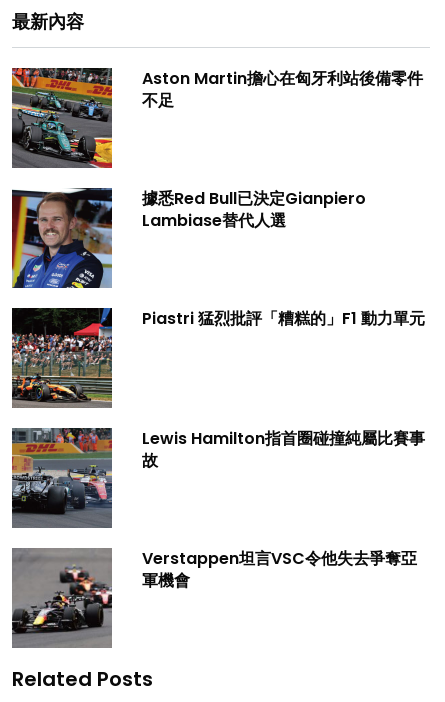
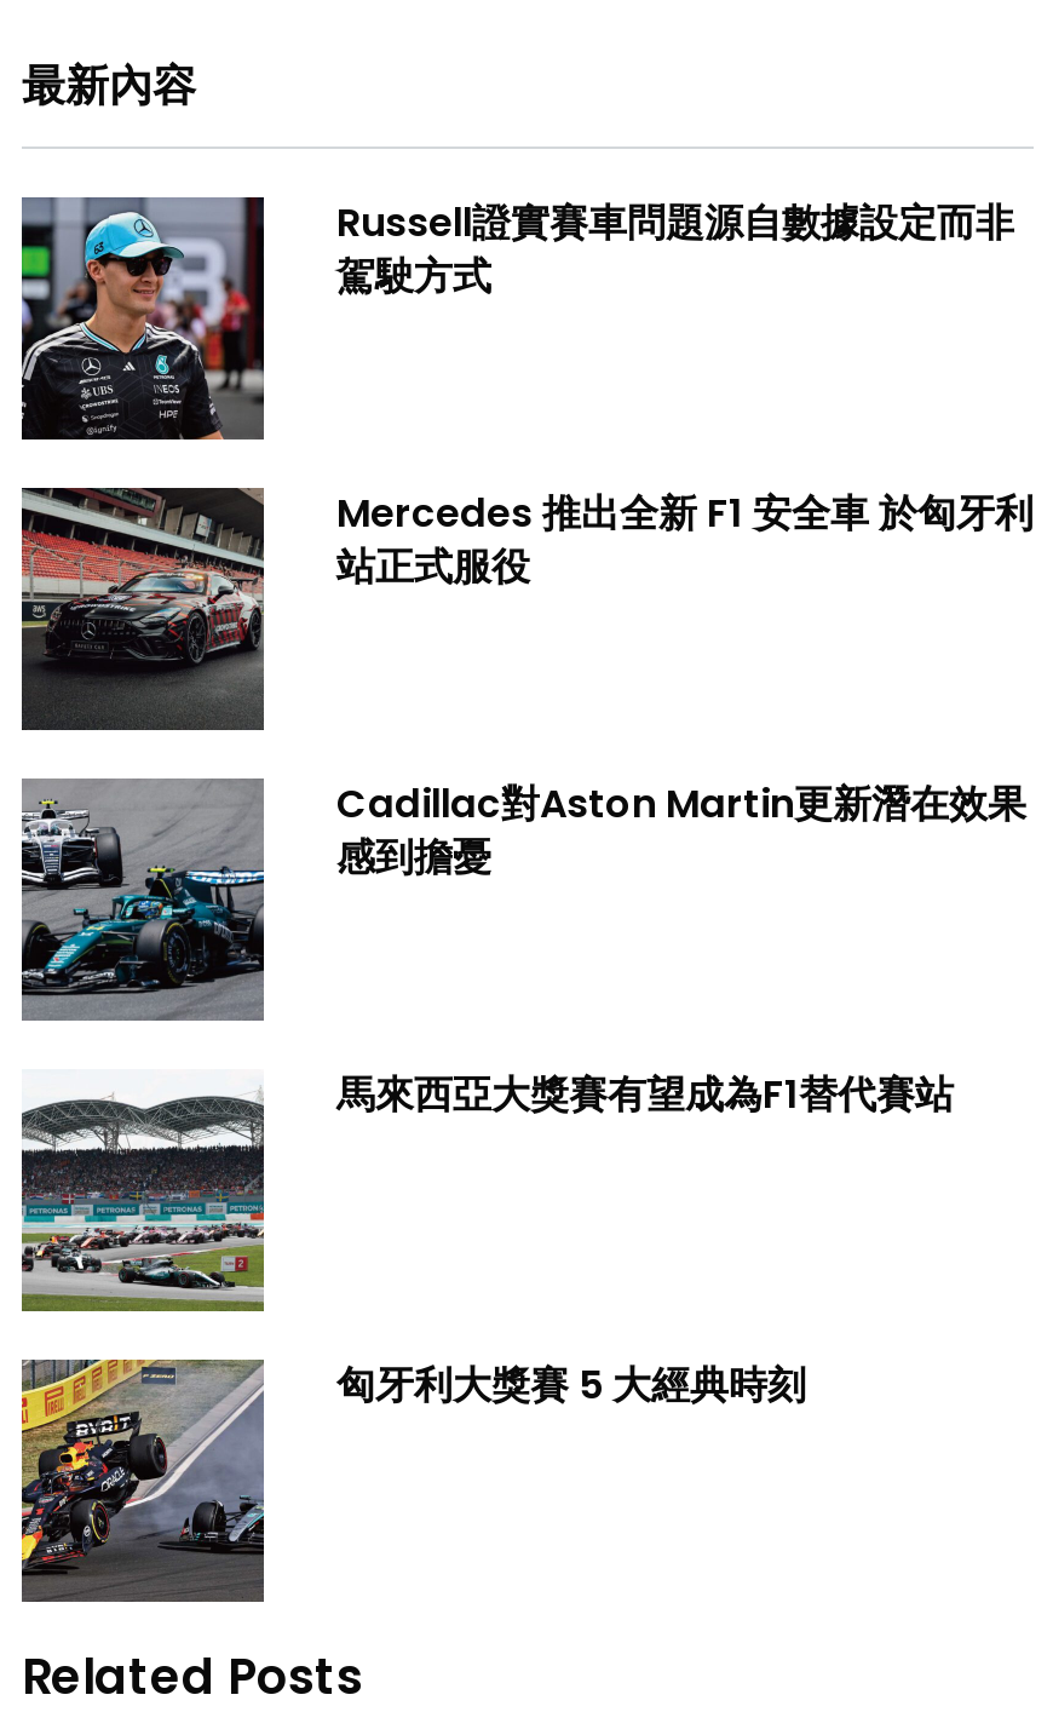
- [image]
- Aston Martin擔心在匈牙利站後備零件
- 不足
+ [image]
+ Russell證實賽車問題源自數據設定而非
+ 駕駛方式

- [image]
- 據悉Red Bull已決定Gianpiero
- Lambiase替代人選
+ [image]
+ Mercedes 推出全新 F1 安全車 於匈牙利
+ 站正式服役

- [image]
- Piastri 猛烈批評「糟糕的」F1 動力單元
+ [image]
+ Cadillac對Aston Martin更新潛在效果
+ 感到擔憂

- [image]
- Lewis Hamilton指首圈碰撞純屬比賽事
- 故
+ [image]
+ 馬來西亞大獎賽有望成為F1替代賽站

- [image]
- Verstappen坦言VSC令他失去爭奪亞
- 軍機會
+ [image]
+ 匈牙利大獎賽 5 大經典時刻
